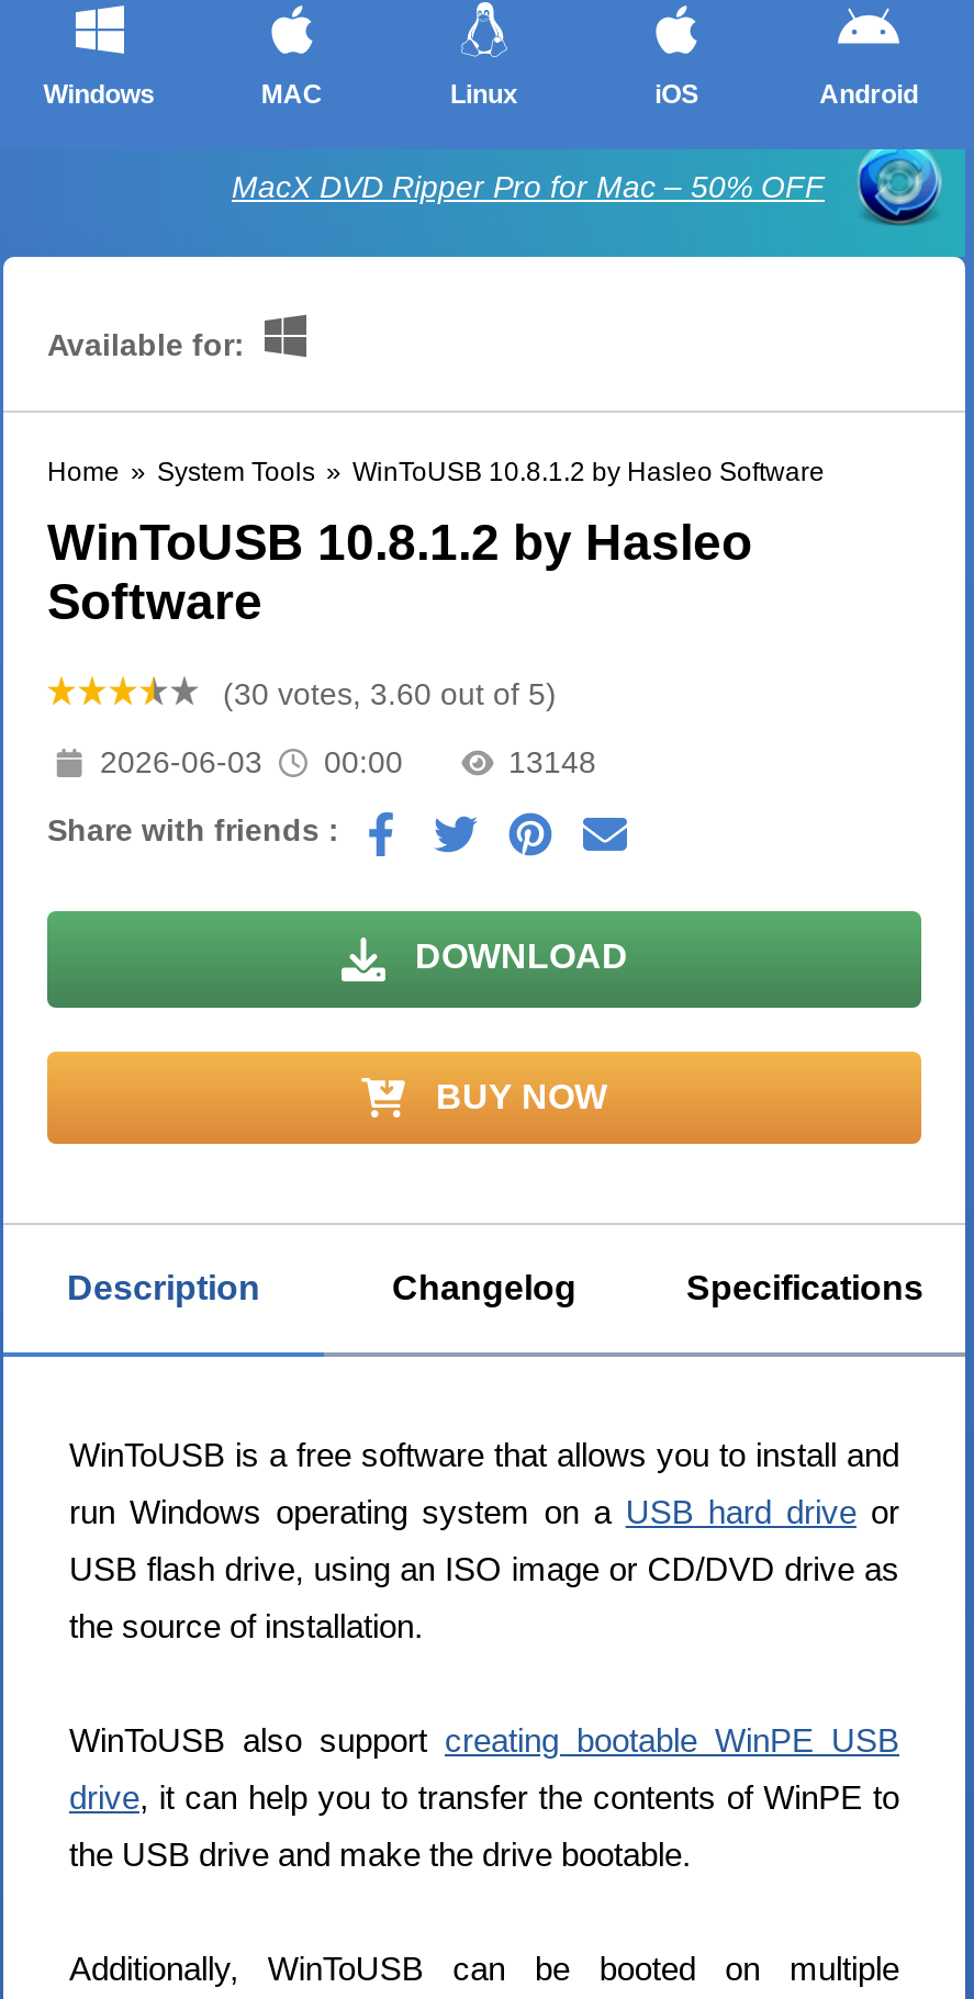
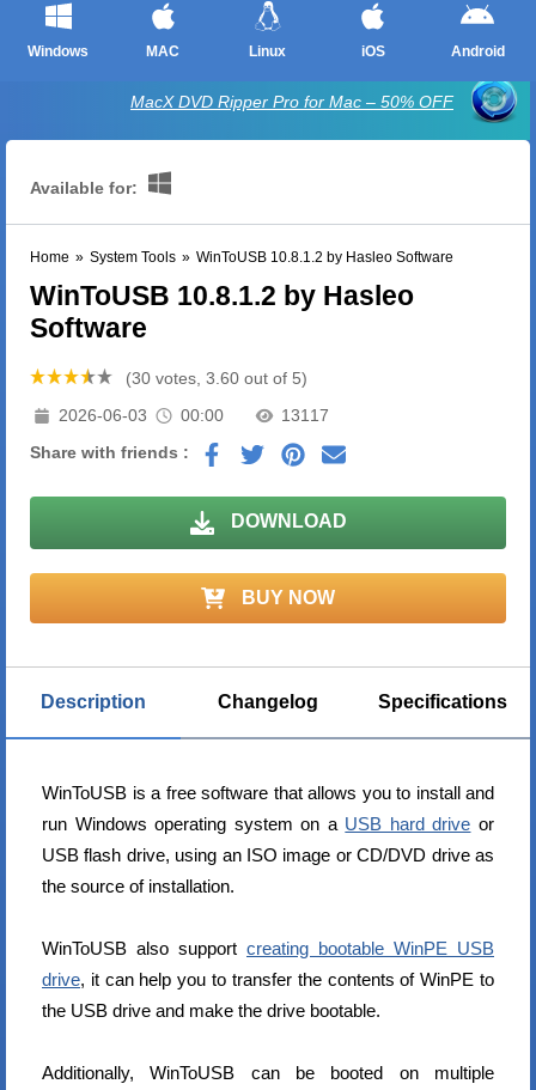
- 13148
+ 13117
